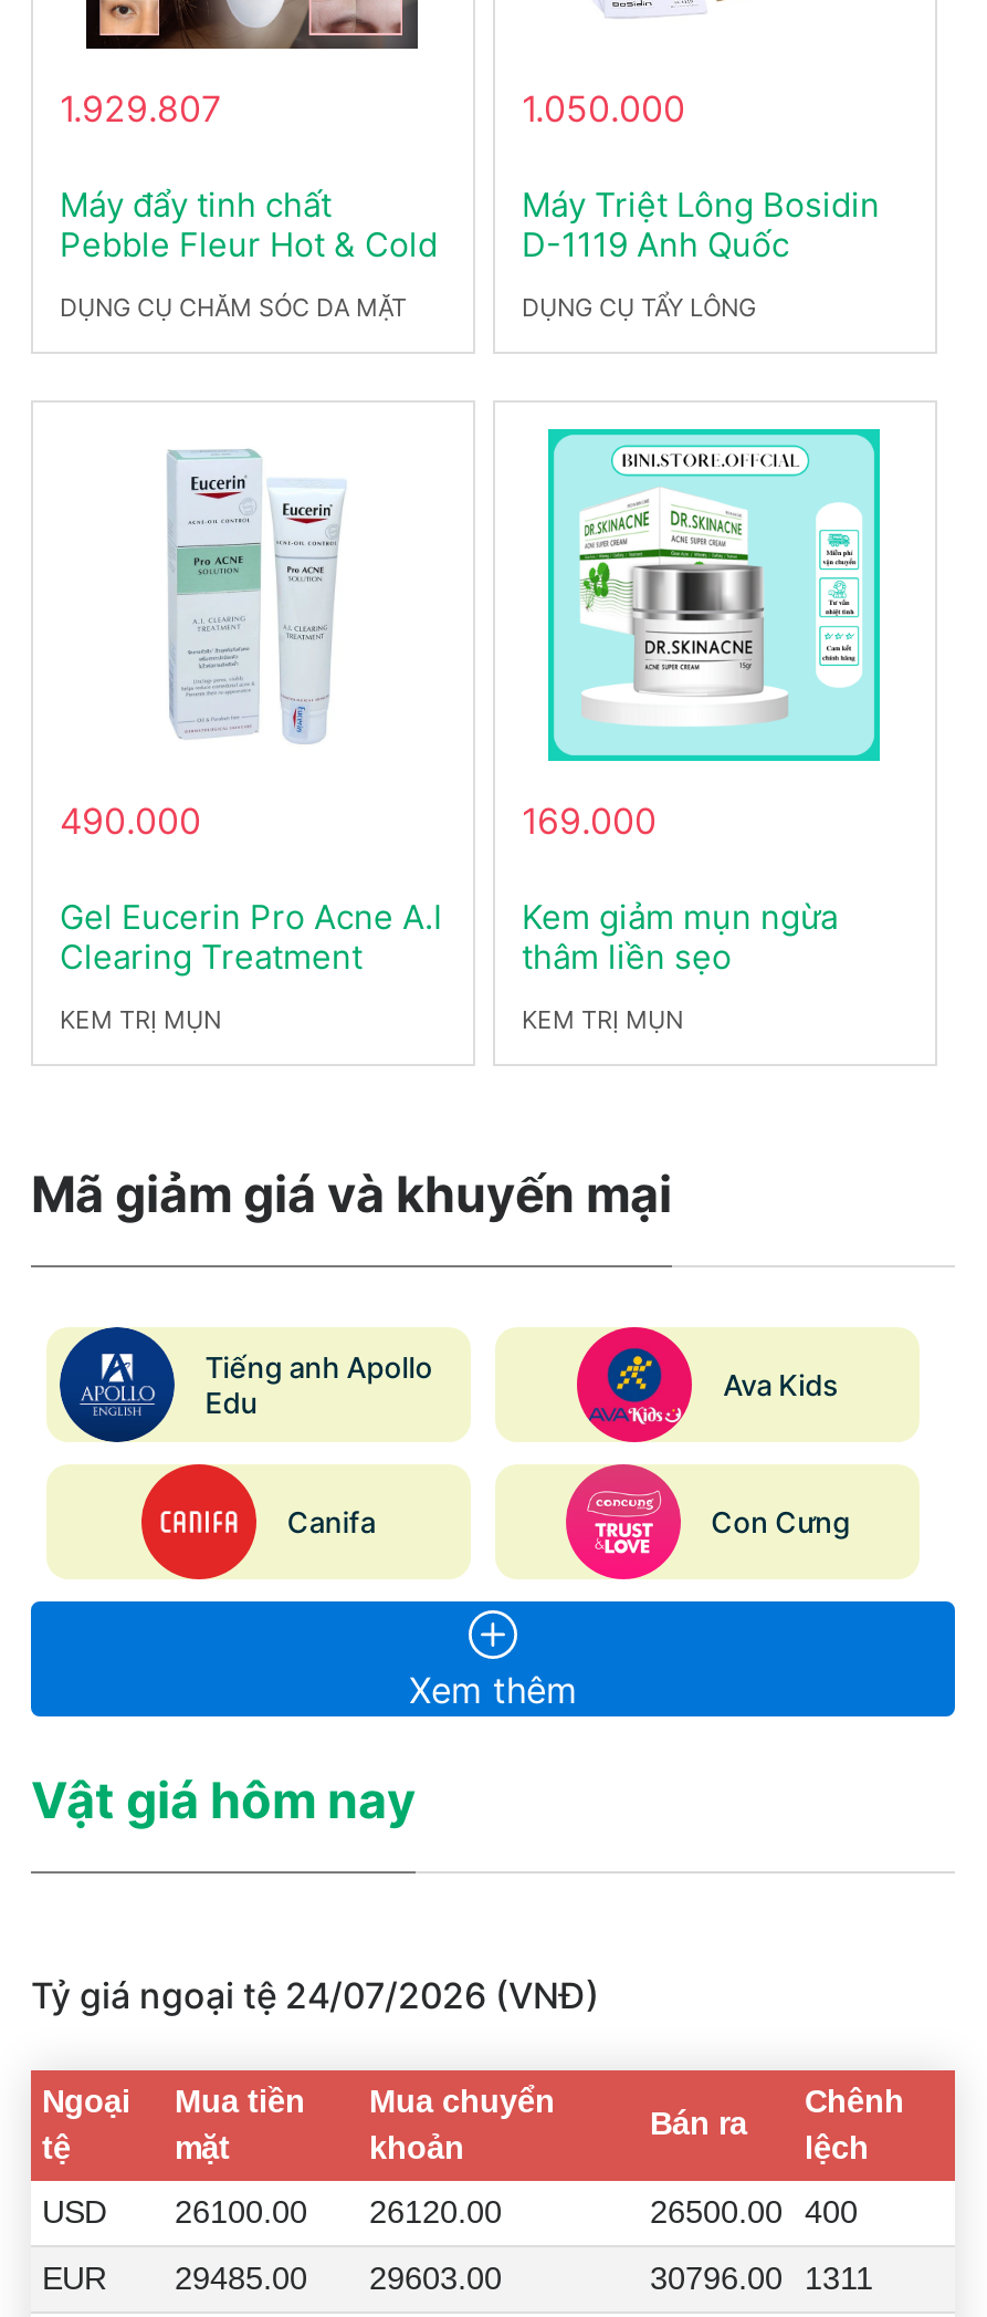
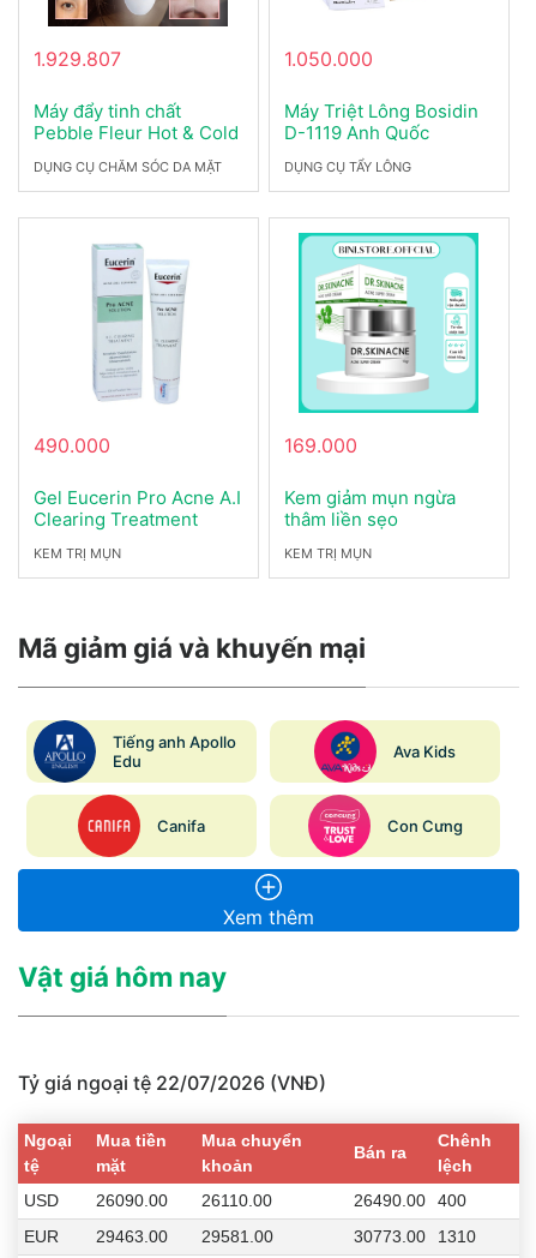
- Tỷ giá ngoại tệ 24/07/2026 (VNĐ)
+ Tỷ giá ngoại tệ 22/07/2026 (VNĐ)

- 26100.00
+ 26090.00

- 26120.00
+ 26110.00

- 26500.00 400
+ 26490.00 400

- 29485.00
+ 29463.00

- 29603.00
+ 29581.00

- 30796.00
+ 30773.00

- 1311
+ 1310
